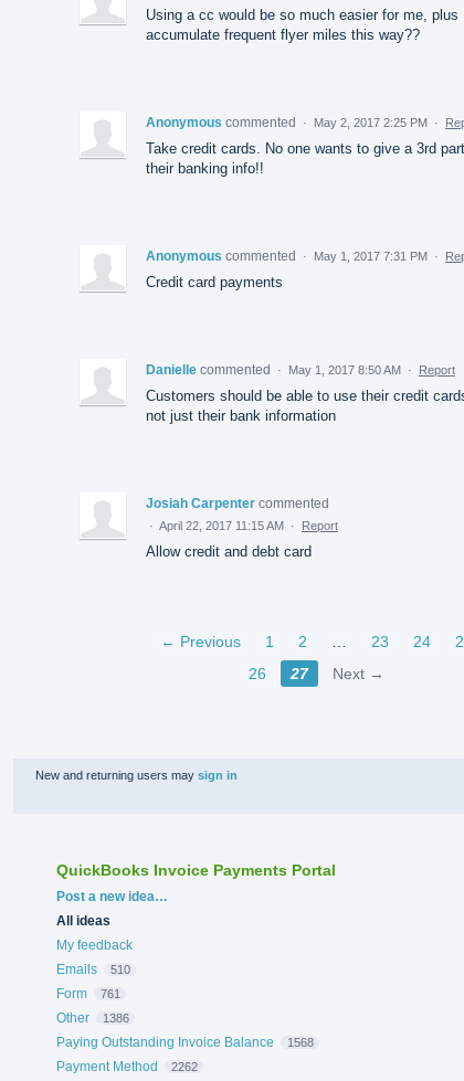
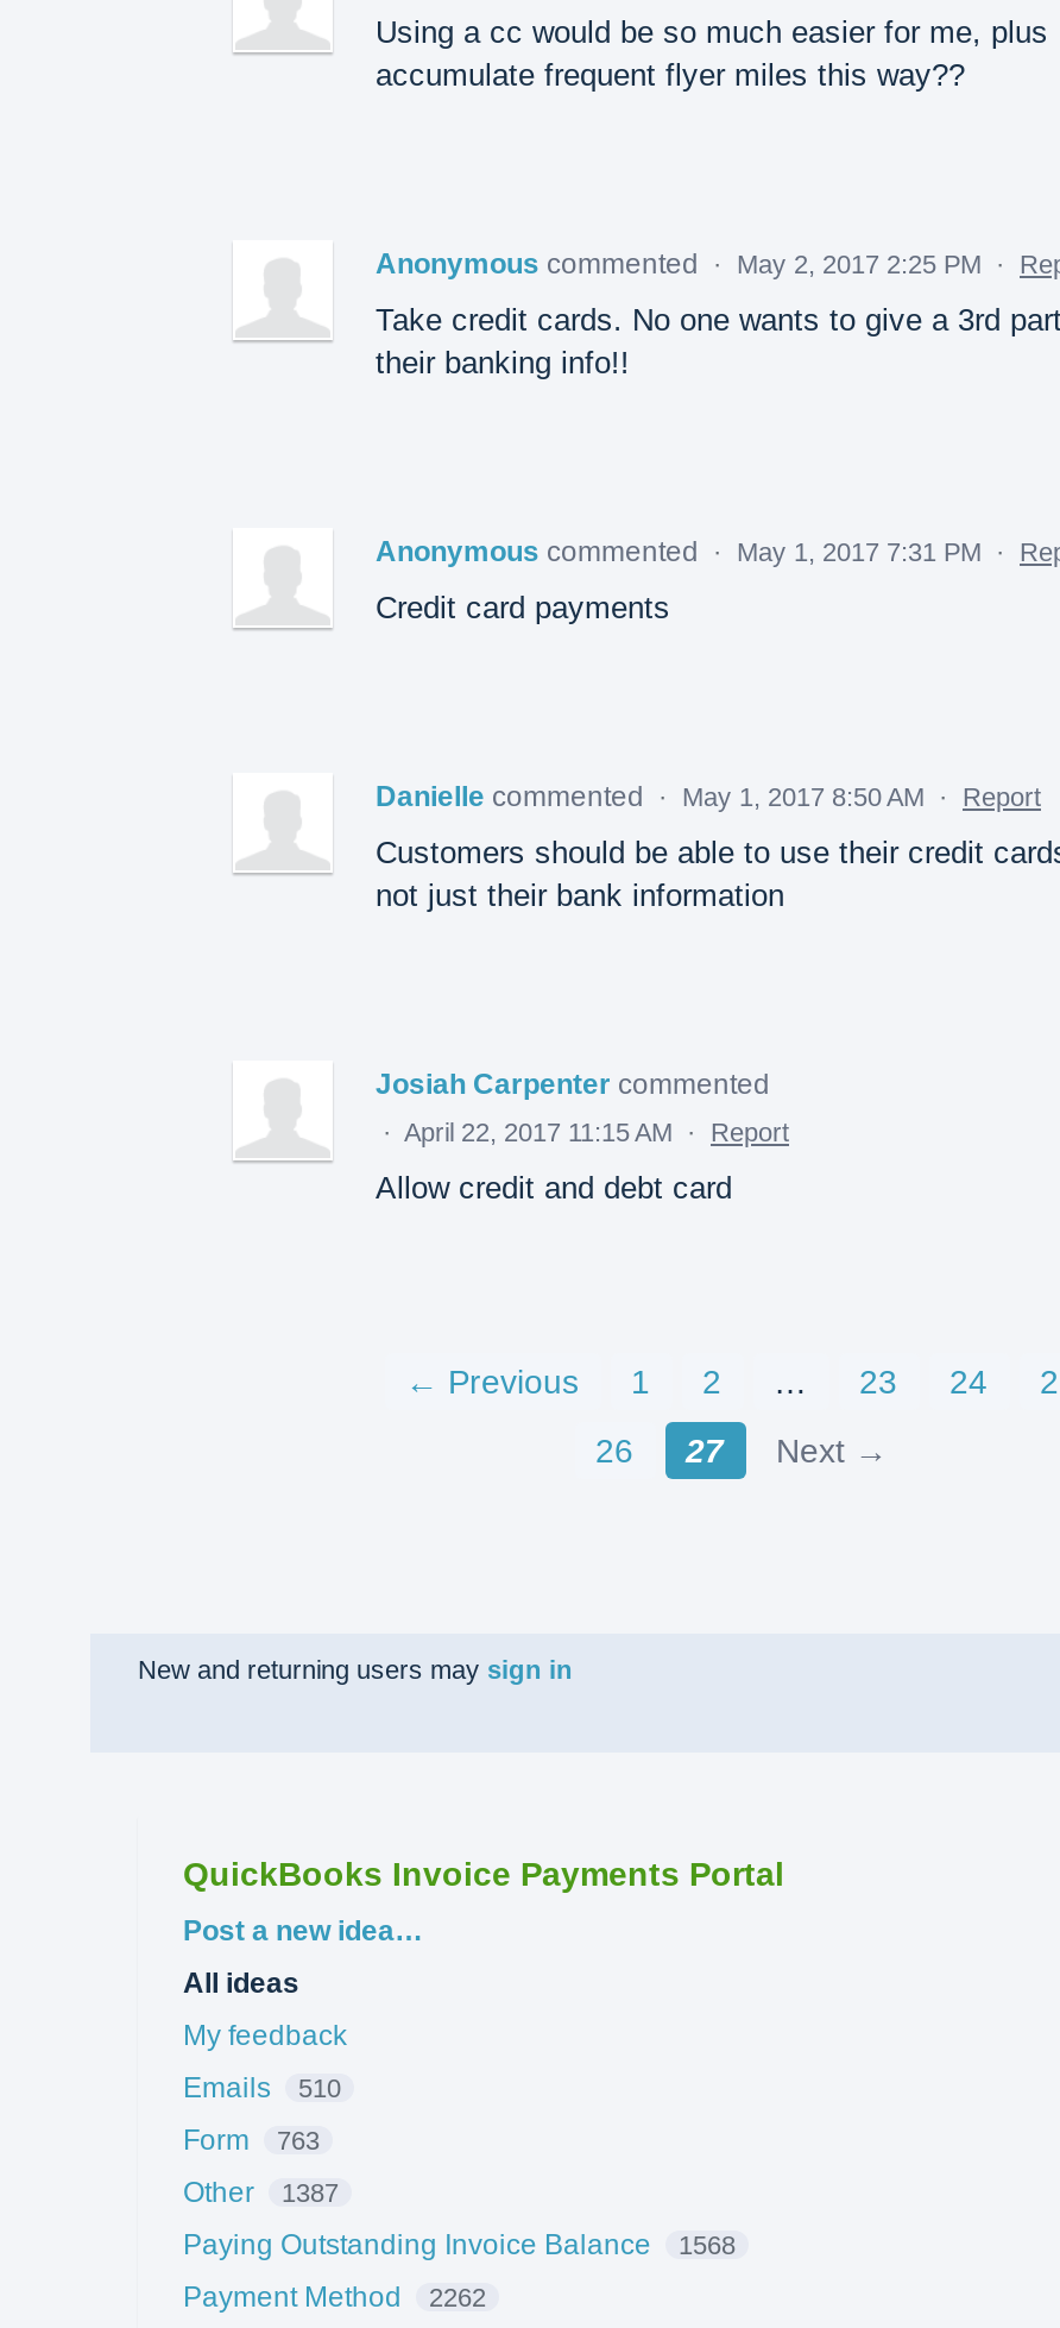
- Form 761
+ Form 763

- Other 1386
+ Other 1387
